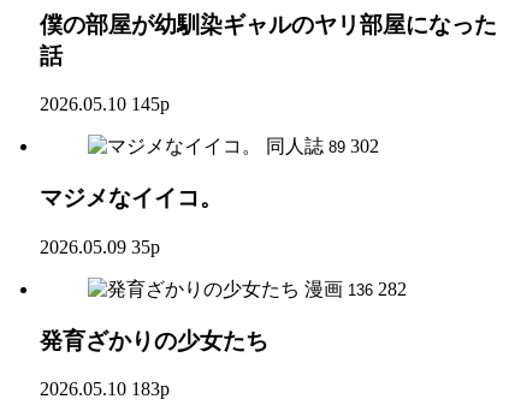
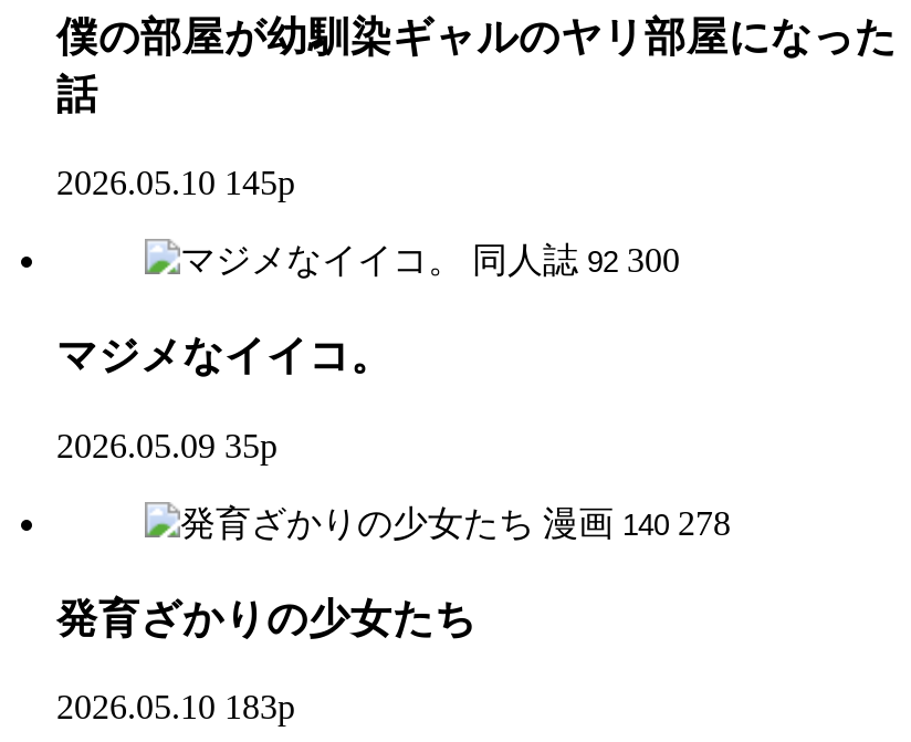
- 同人誌 89 302
+ 同人誌 92 300

- 漫画 136 282
+ 漫画 140 278
